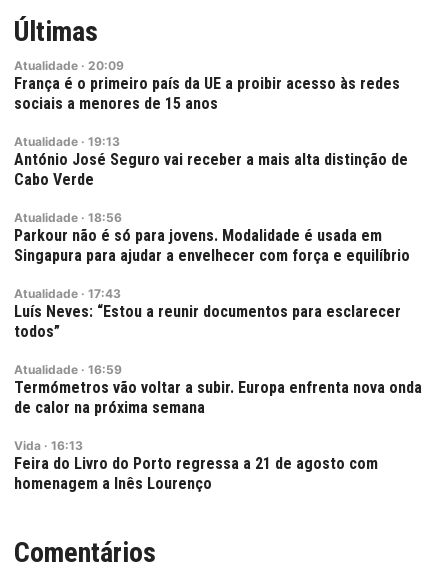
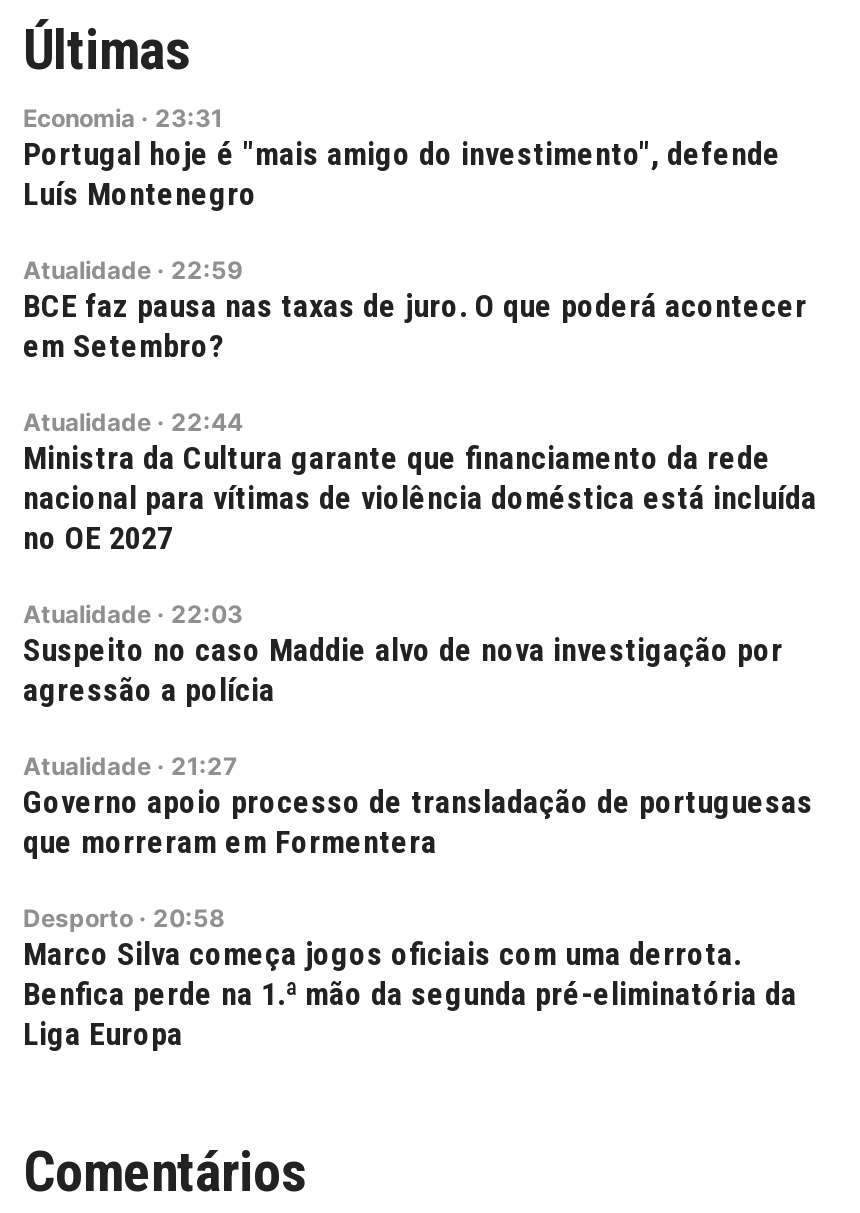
- Atualidade · 20:09
- França é o primeiro país da UE a proibir acesso às redes
- sociais a menores de 15 anos
+ Economia · 23:31
+ Portugal hoje é "mais amigo do investimento", defende
+ Luís Montenegro

- Atualidade · 19:13
- António José Seguro vai receber a mais alta distinção de
- Cabo Verde
+ Atualidade · 22:59
+ BCE faz pausa nas taxas de juro. O que poderá acontecer
+ em Setembro?

- Atualidade · 18:56
- Parkour não é só para jovens. Modalidade é usada em
- Singapura para ajudar a envelhecer com força e equilíbrio
+ Atualidade · 22:44
+ Ministra da Cultura garante que financiamento da rede
+ nacional para vítimas de violência doméstica está incluída
+ no OE 2027

- Atualidade · 17:43
- Luís Neves: “Estou a reunir documentos para esclarecer
- todos”
+ Atualidade · 22:03
+ Suspeito no caso Maddie alvo de nova investigação por
+ agressão a polícia

- Atualidade · 16:59
- Termómetros vão voltar a subir. Europa enfrenta nova onda
- de calor na próxima semana
+ Atualidade · 21:27
+ Governo apoio processo de transladação de portuguesas
+ que morreram em Formentera

- Vida · 16:13
- Feira do Livro do Porto regressa a 21 de agosto com
- homenagem a Inês Lourenço
+ Desporto · 20:58
+ Marco Silva começa jogos oficiais com uma derrota.
+ Benfica perde na 1.ª mão da segunda pré-eliminatória da
+ Liga Europa
